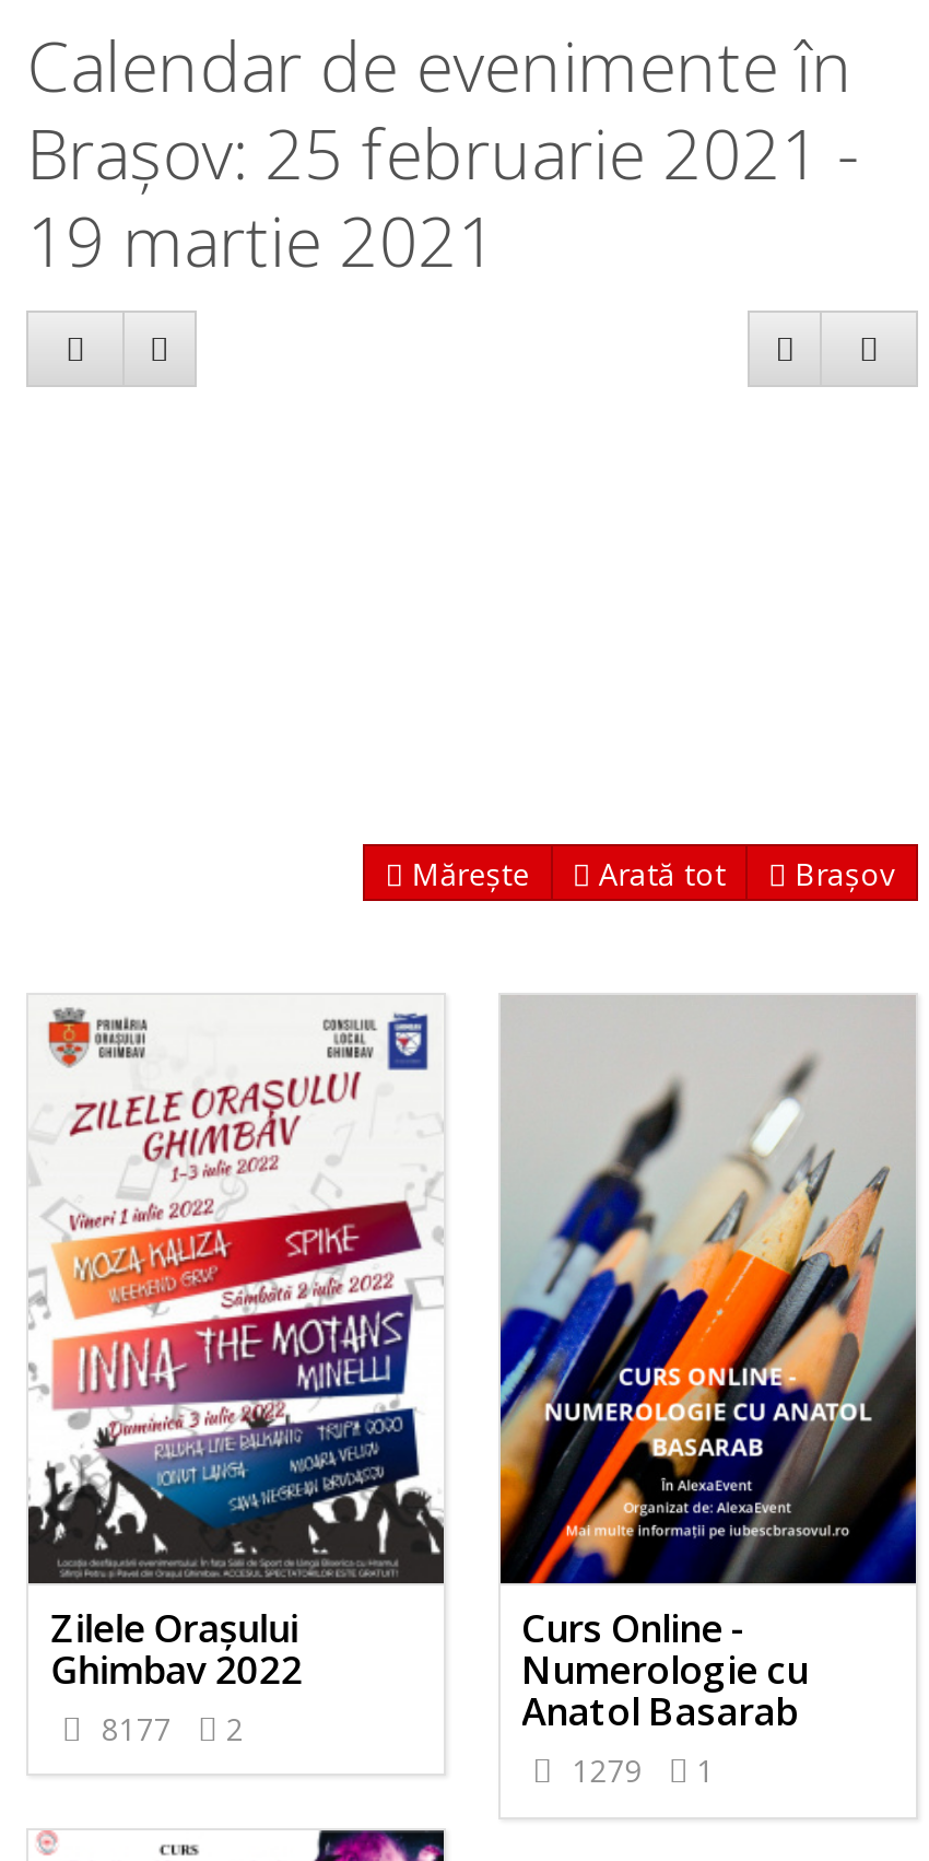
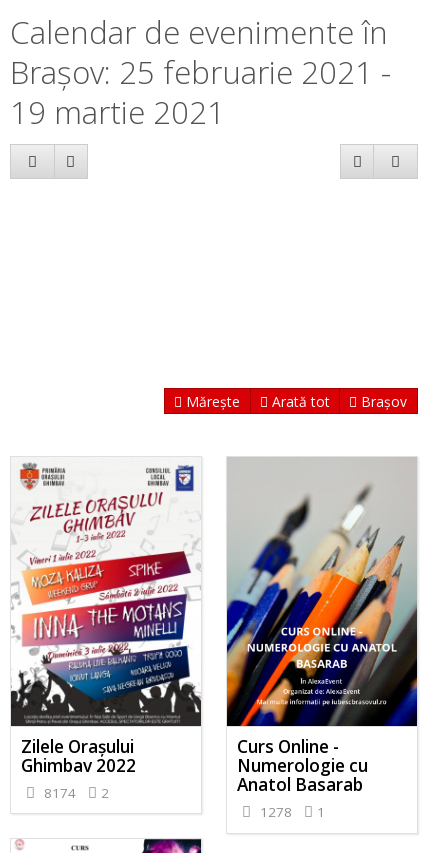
- 8177 2
+ 8174 2

- 1279 1
+ 1278 1
